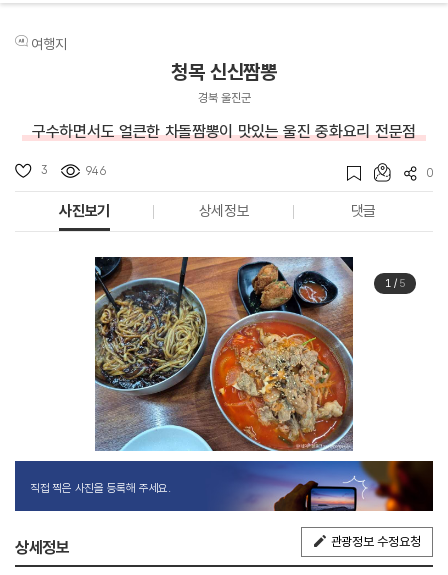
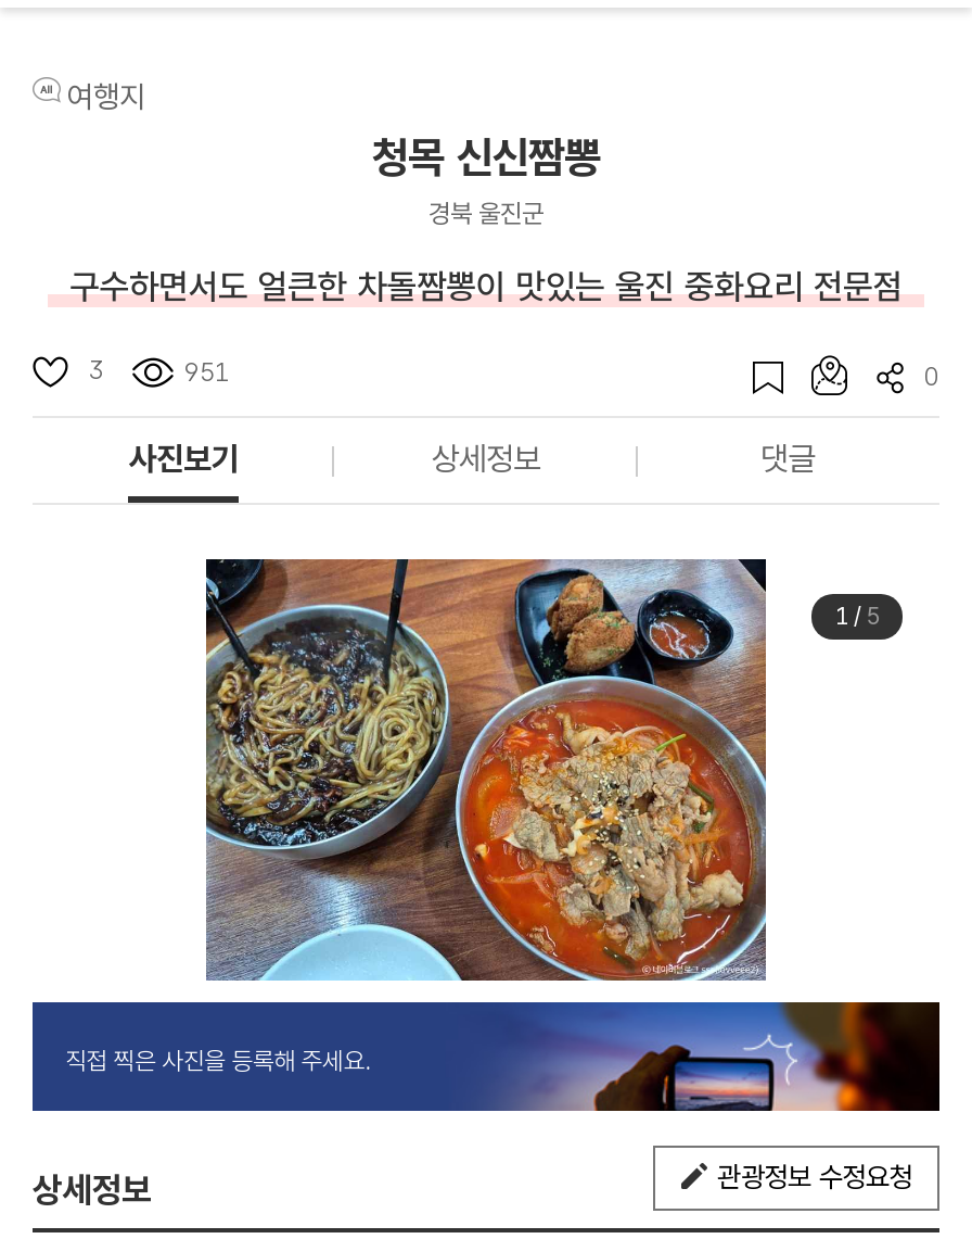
- 946
+ 951
